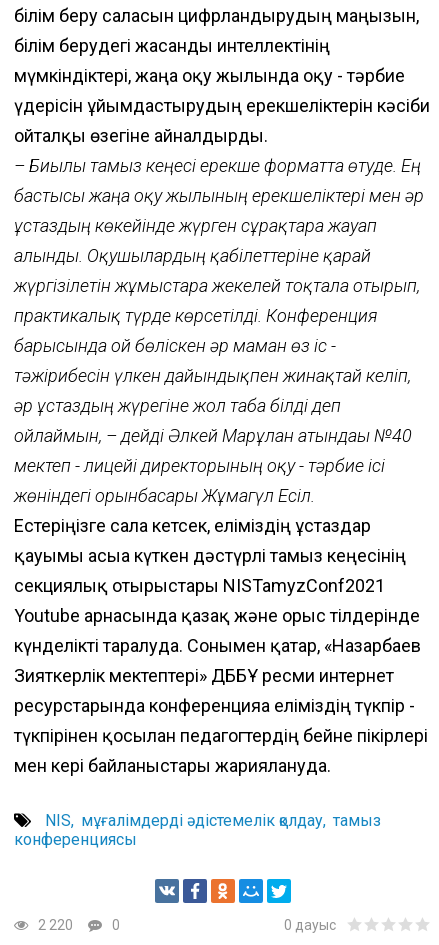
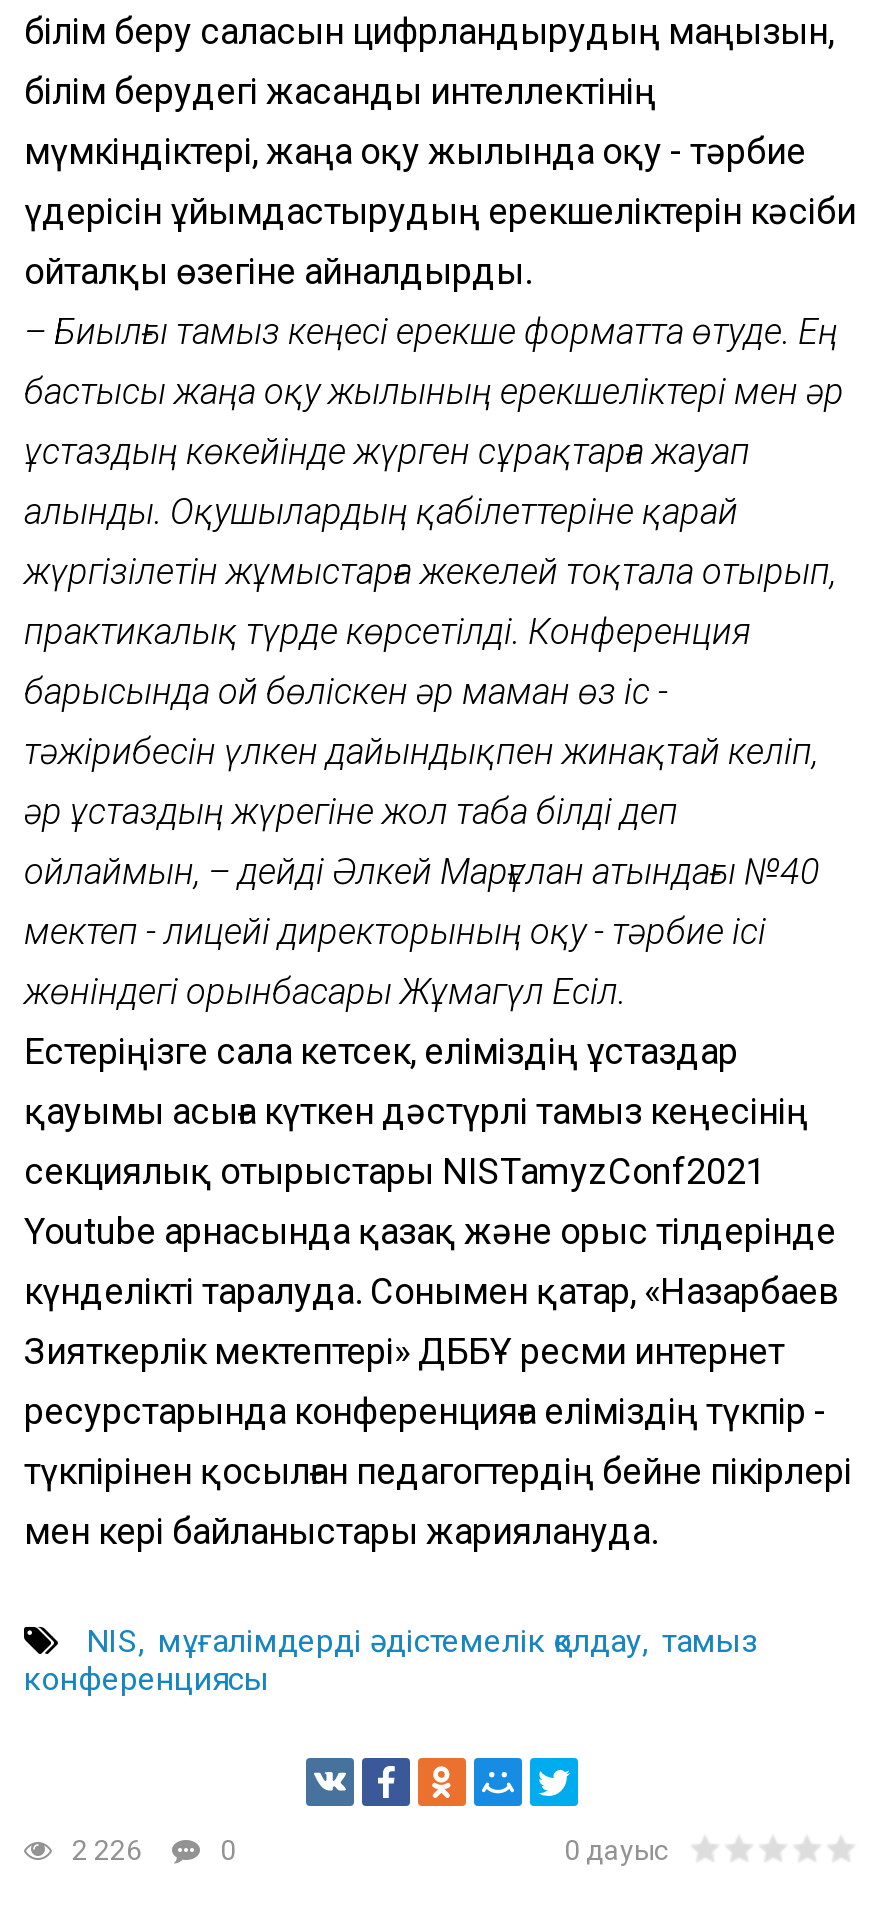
- 2 220
+ 2 226
